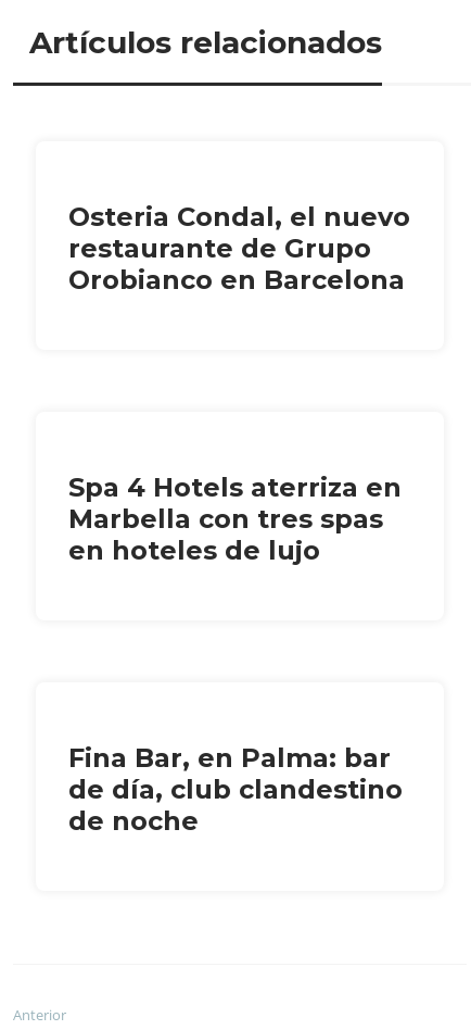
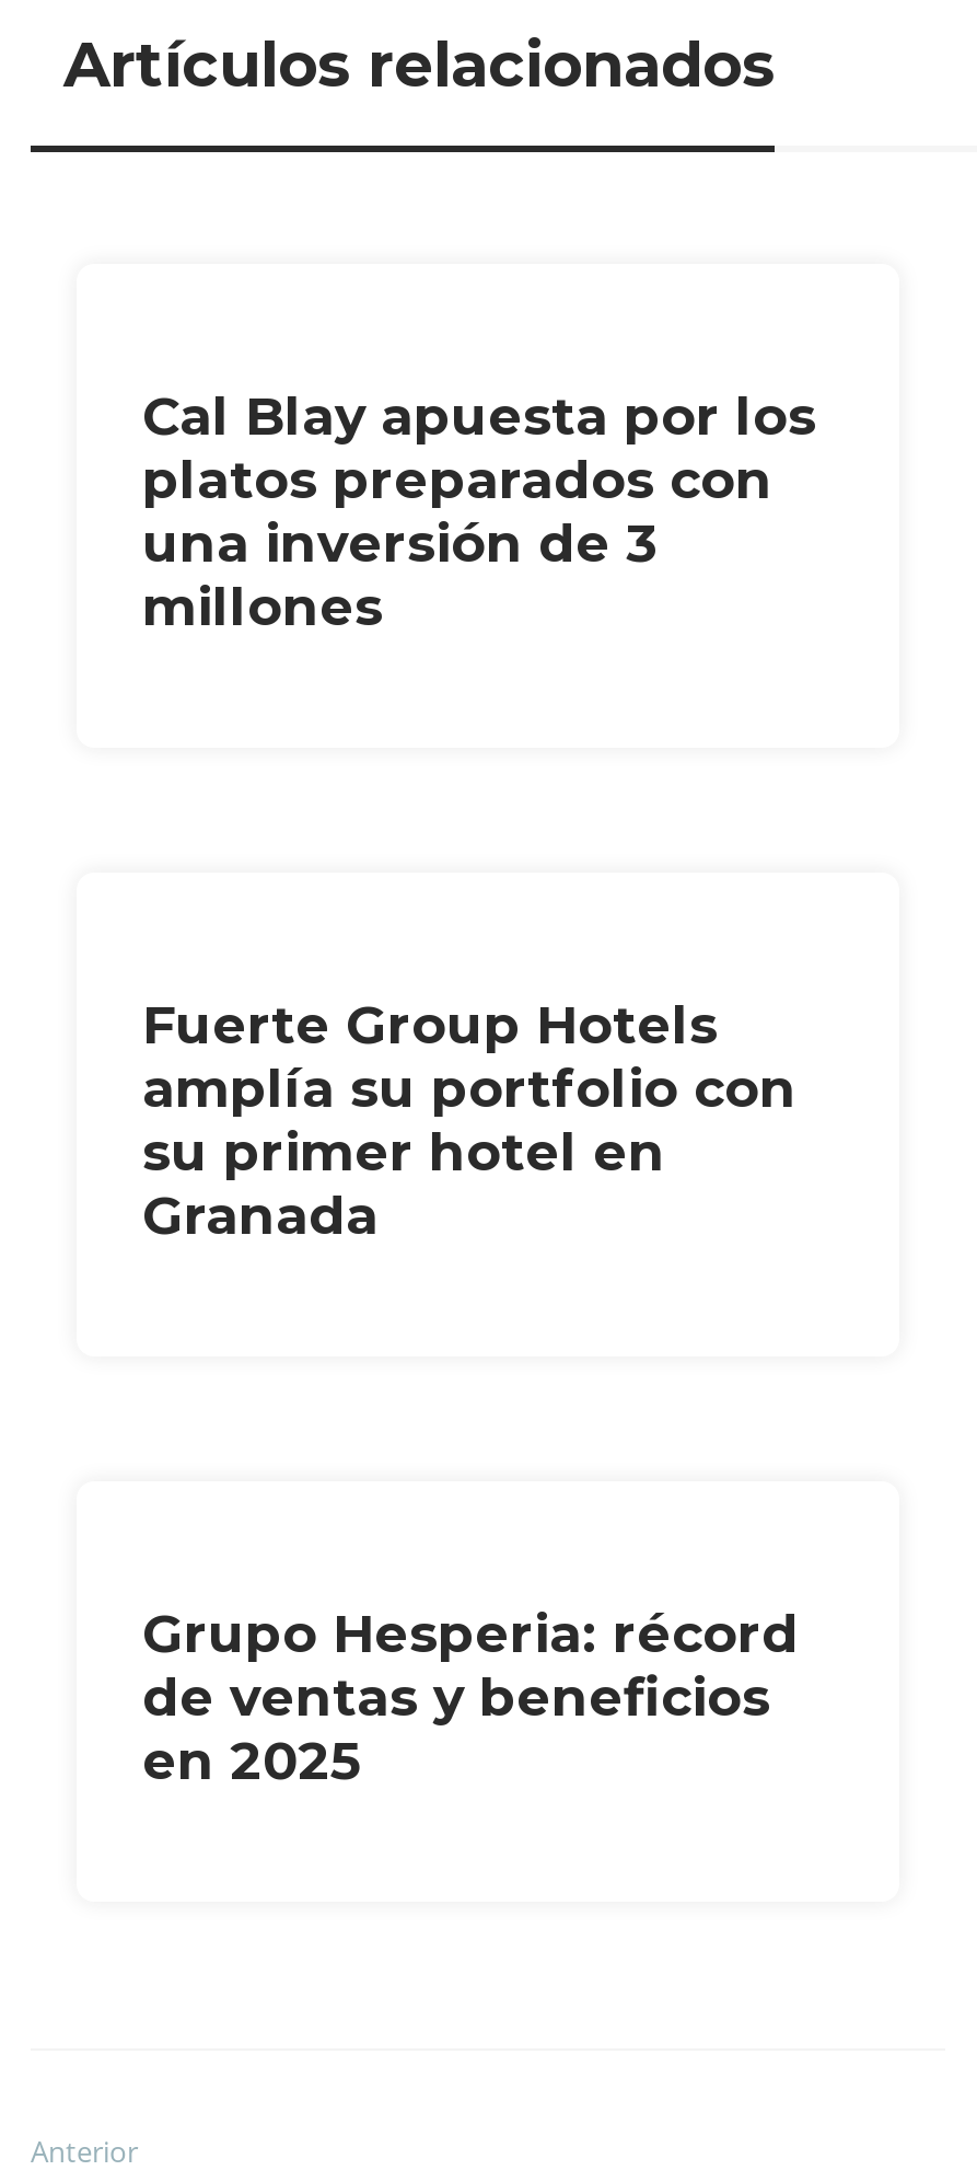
- Osteria Condal, el nuevo
- restaurante de Grupo
- Orobianco en Barcelona
+ Cal Blay apuesta por los
+ platos preparados con
+ una inversión de 3
+ millones

- Spa 4 Hotels aterriza en
- Marbella con tres spas
- en hoteles de lujo
+ Fuerte Group Hotels
+ amplía su portfolio con
+ su primer hotel en
+ Granada

- Fina Bar, en Palma: bar
- de día, club clandestino
- de noche
+ Grupo Hesperia: récord
+ de ventas y beneficios
+ en 2025
